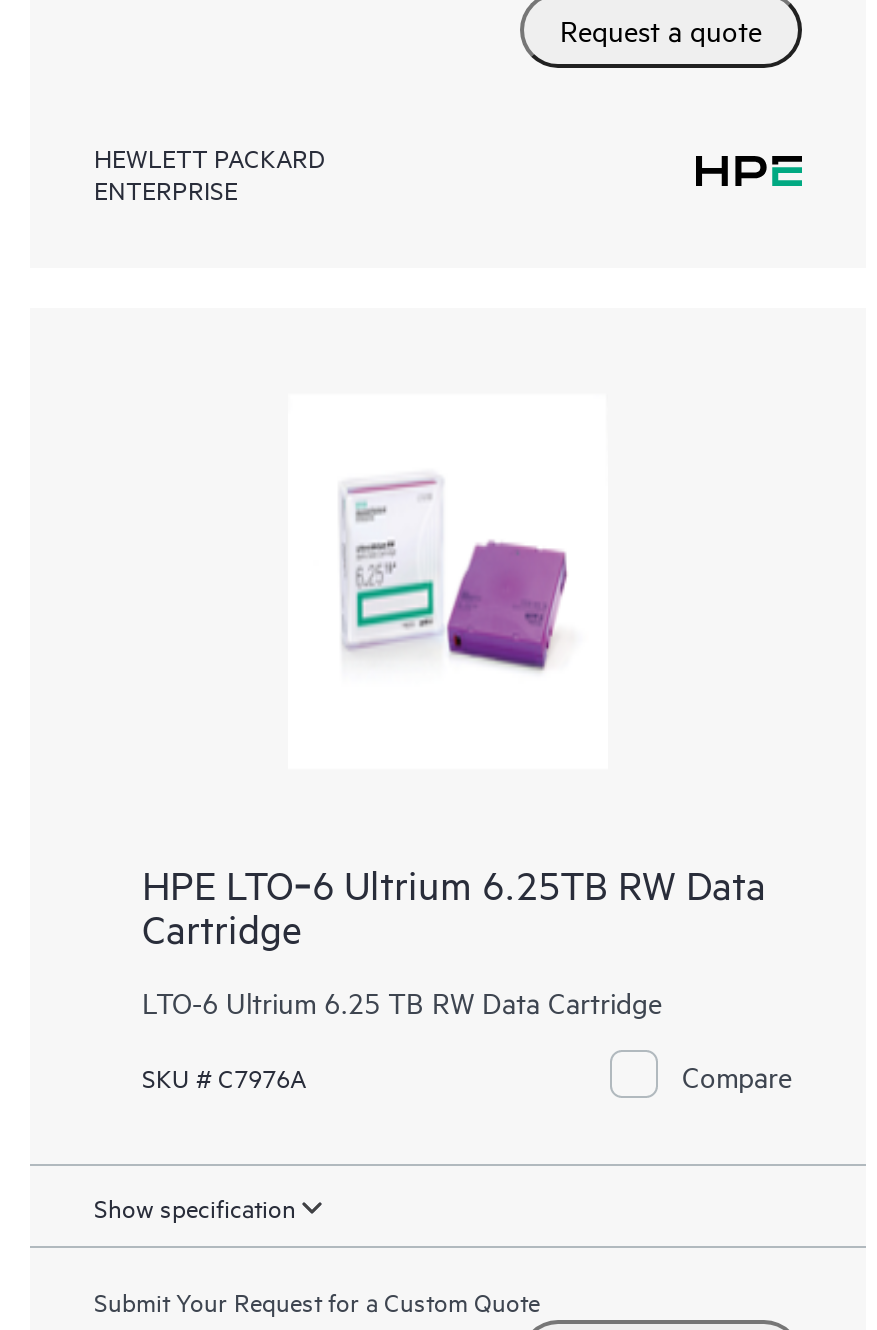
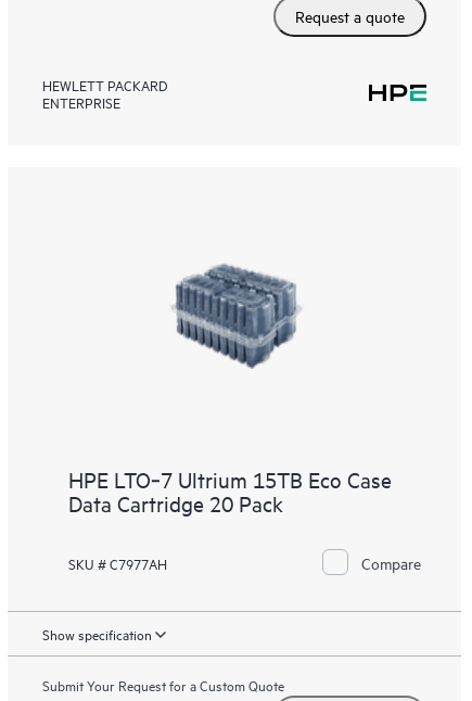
- [image]
+ [image]

- HPE LTO‑6 Ultrium 6.25TB RW Data
- Cartridge
- LTO-6 Ultrium 6.25 TB RW Data Cartridge
- SKU # C7976A
+ HPE LTO‑7 Ultrium 15TB Eco Case
+ Data Cartridge 20 Pack
+ SKU # C7977AH
